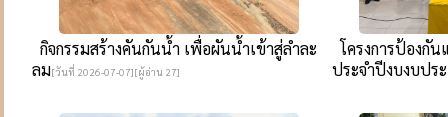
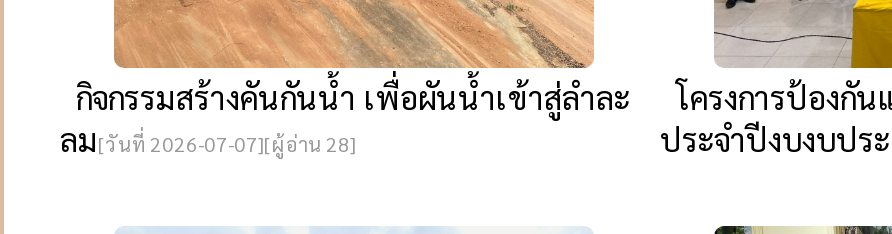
- ลม[วันที่ 2026-07-07][ผู้อ่าน 27]
+ ลม[วันที่ 2026-07-07][ผู้อ่าน 28]
